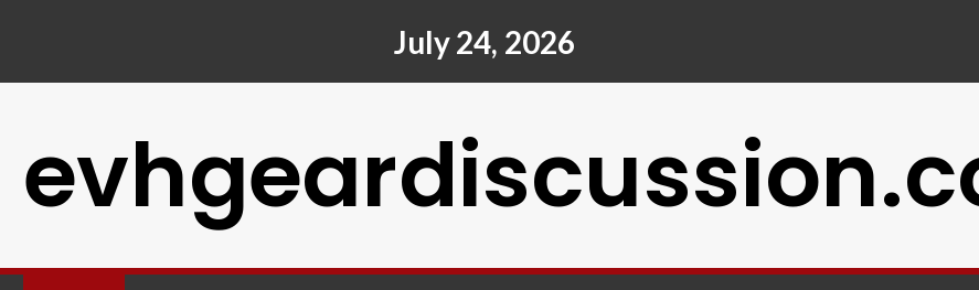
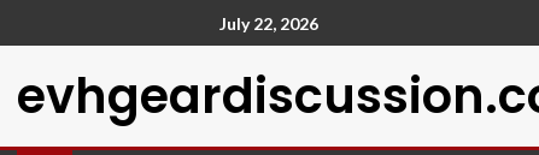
- July 24, 2026
+ July 22, 2026
